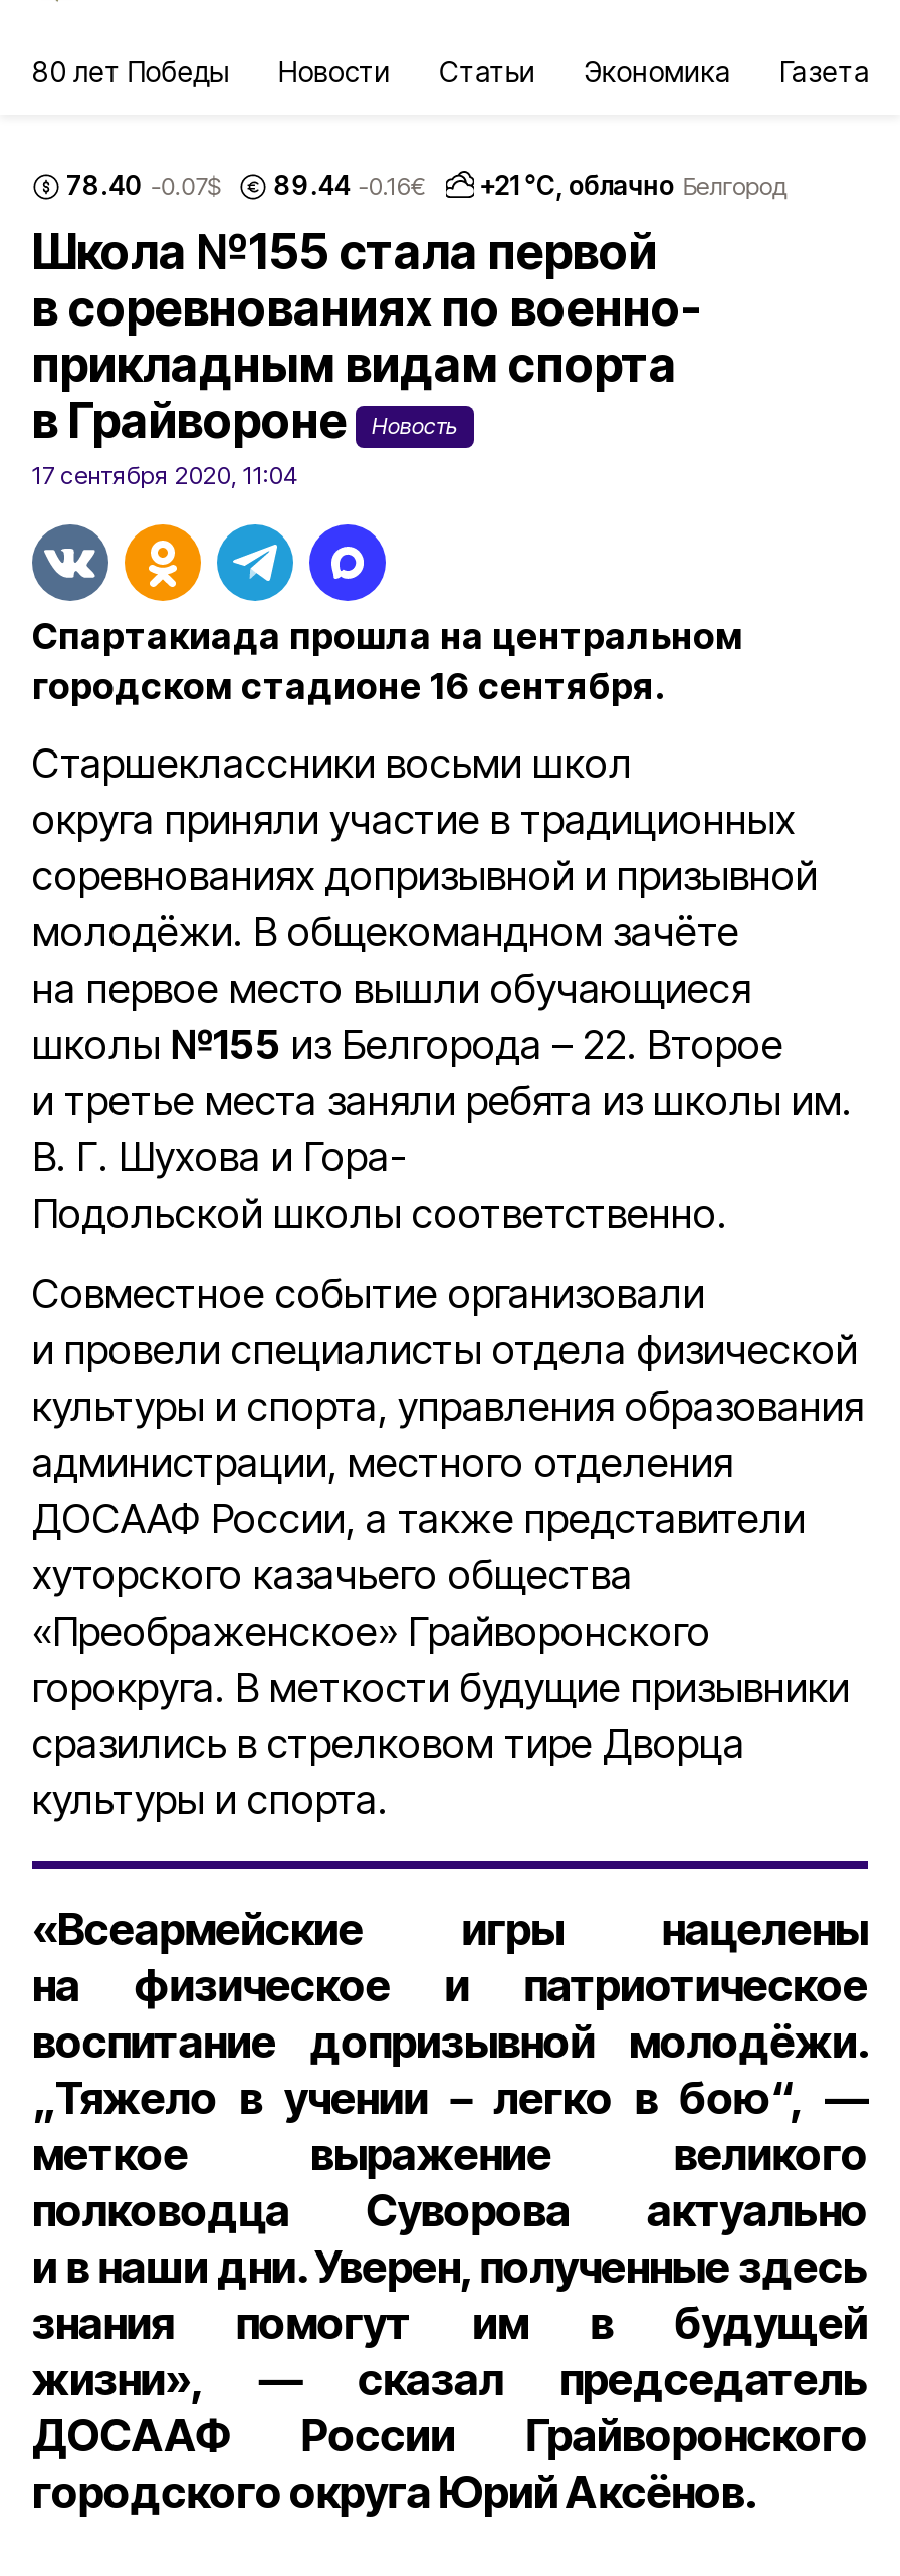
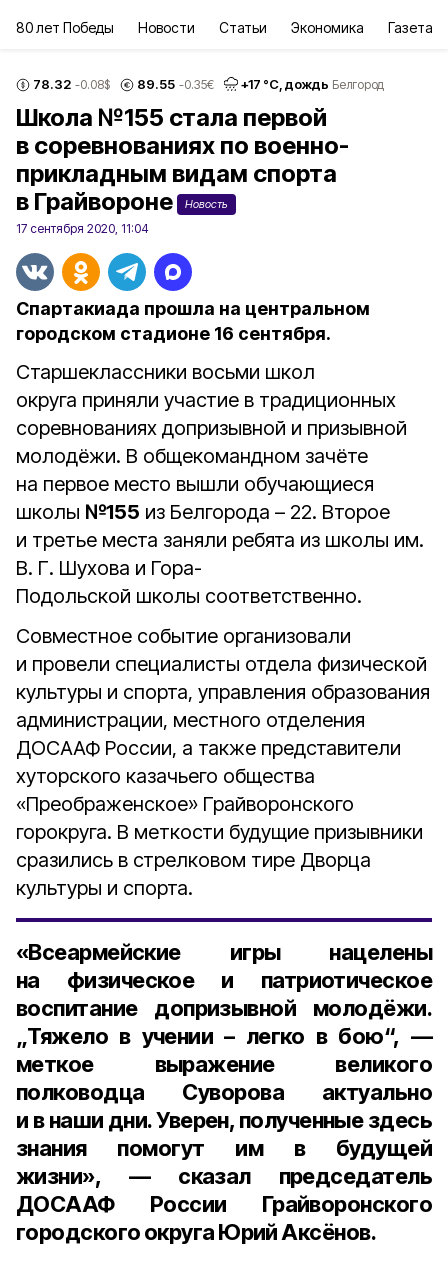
- 78.40 -0.07$
+ 78.32 -0.08$

- 89.44 -0.16€
+ 89.55 -0.35€

- +21 °С, облачно Белгород
+ +17 °С, дождь Белгород
